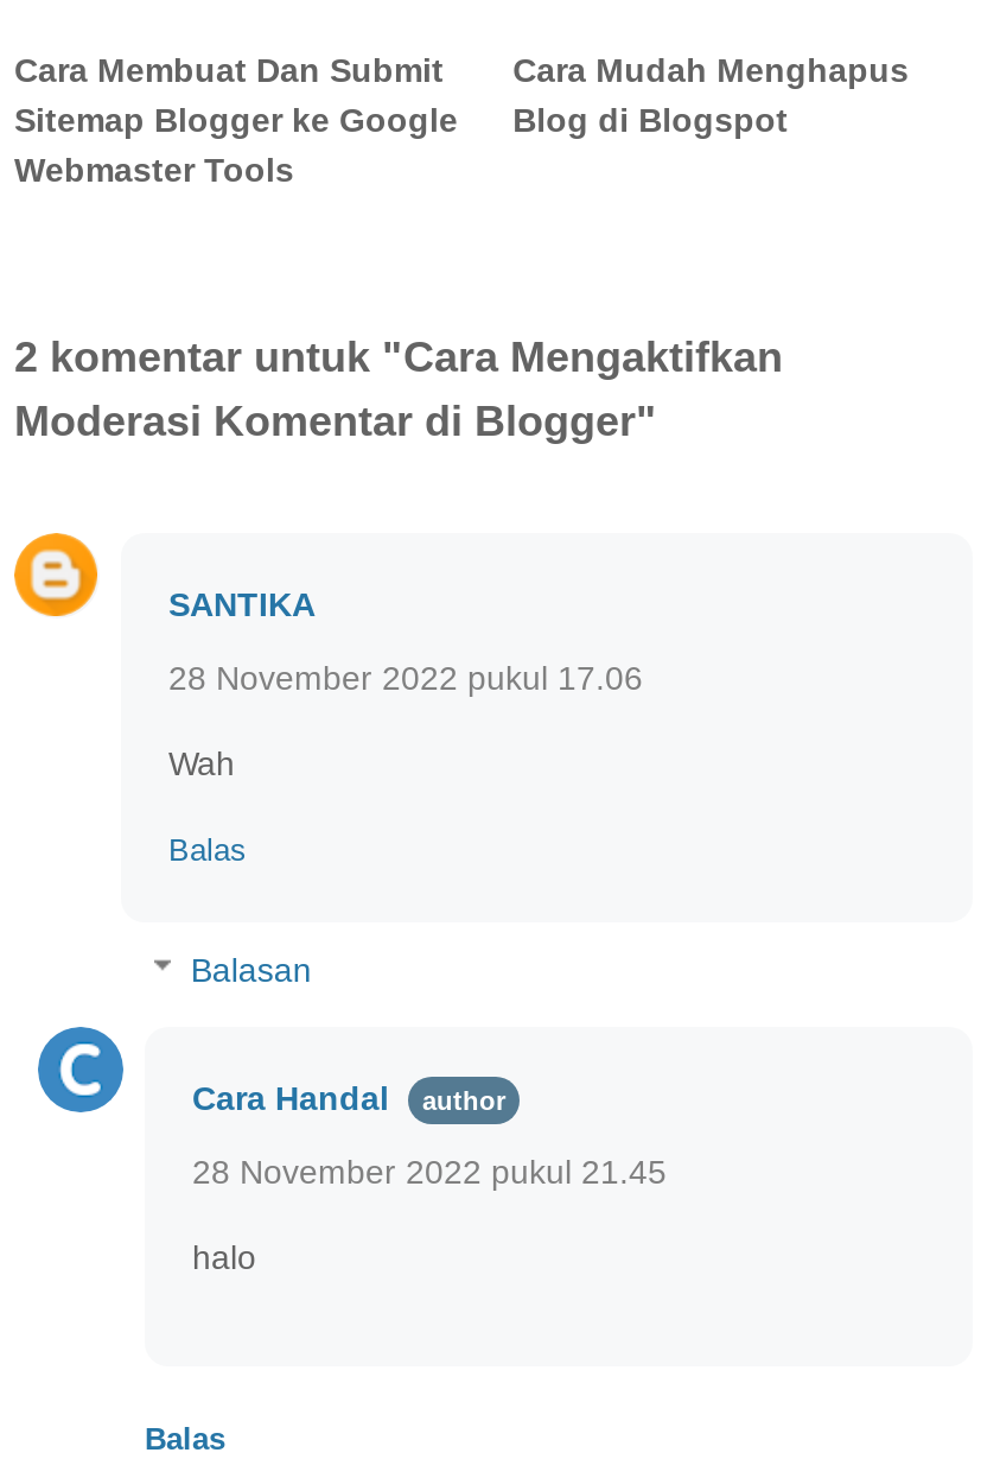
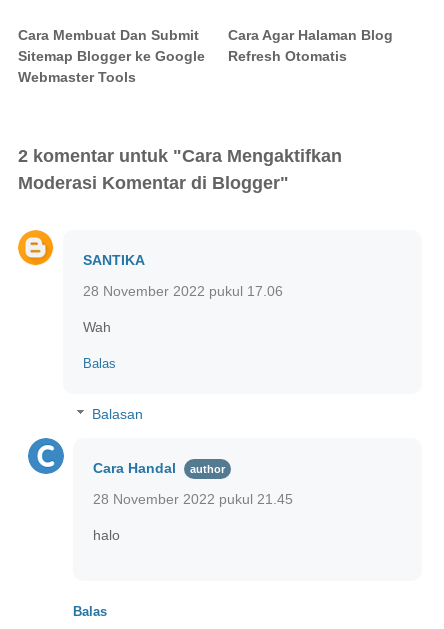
- Cara Mudah Menghapus
- Blog di Blogspot
+ Cara Agar Halaman Blog
+ Refresh Otomatis
